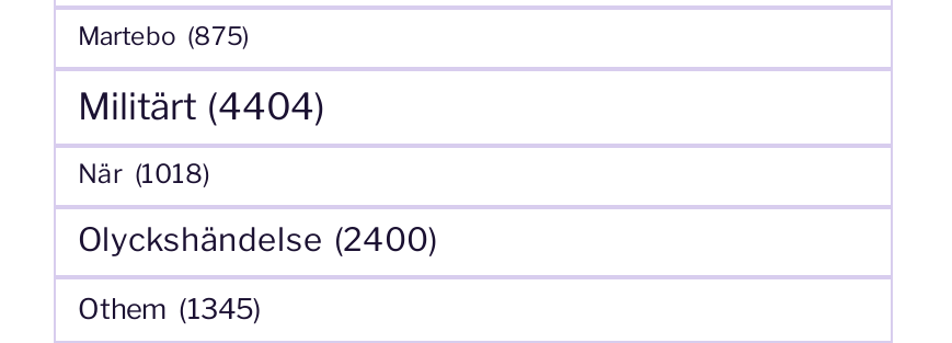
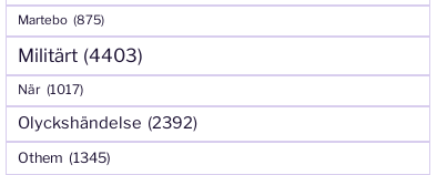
- Militärt (4404)
+ Militärt (4403)

- När (1018)
+ När (1017)

- Olyckshändelse (2400)
+ Olyckshändelse (2392)
